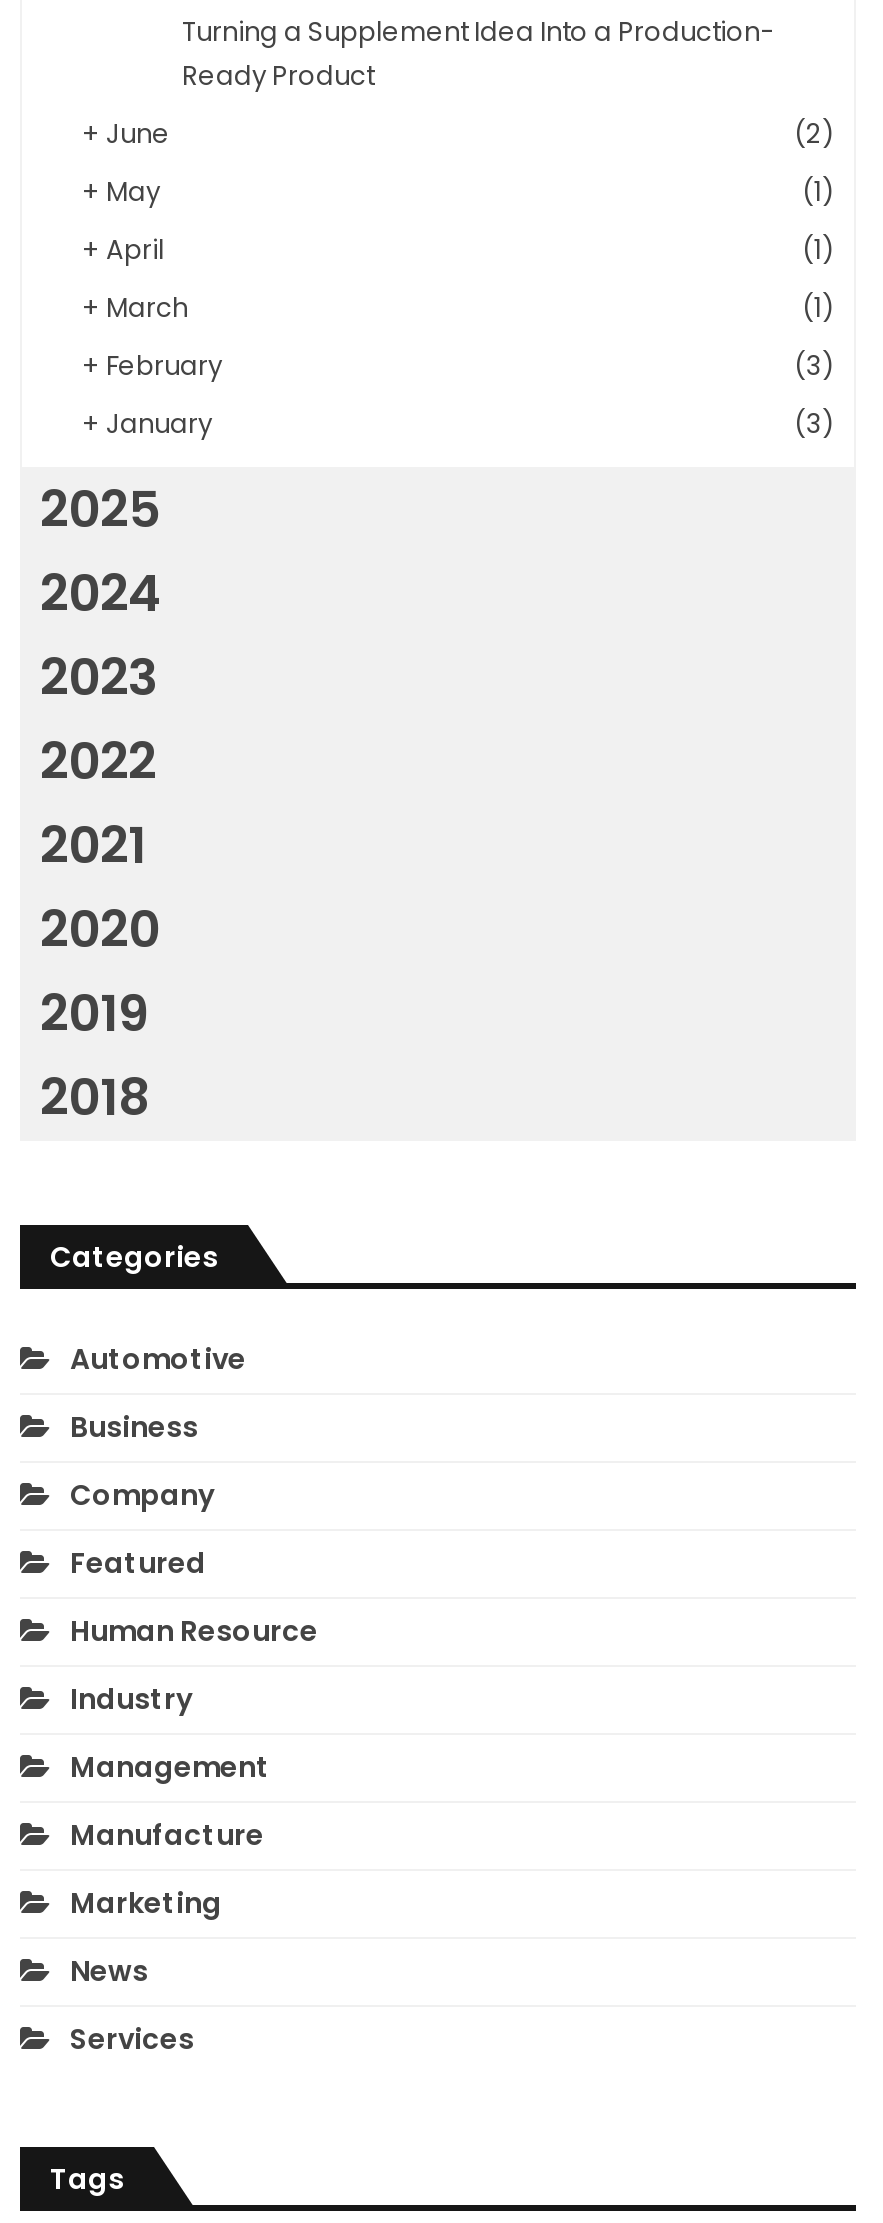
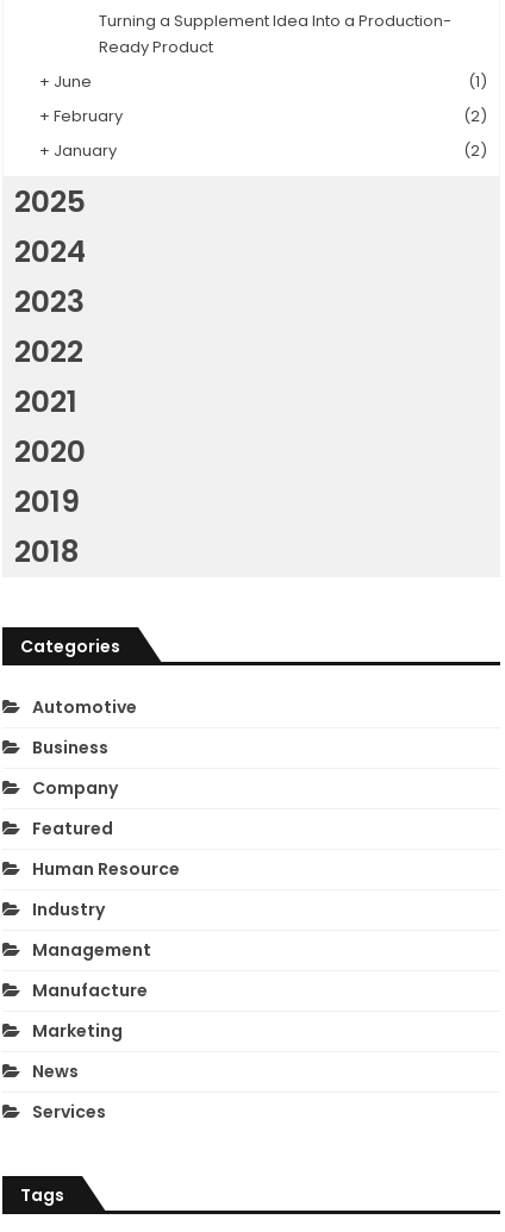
- (2)
- + May
- (1)
- + April
- (1)
- + March

- (3)
+ (2)

- (3)
+ (2)
